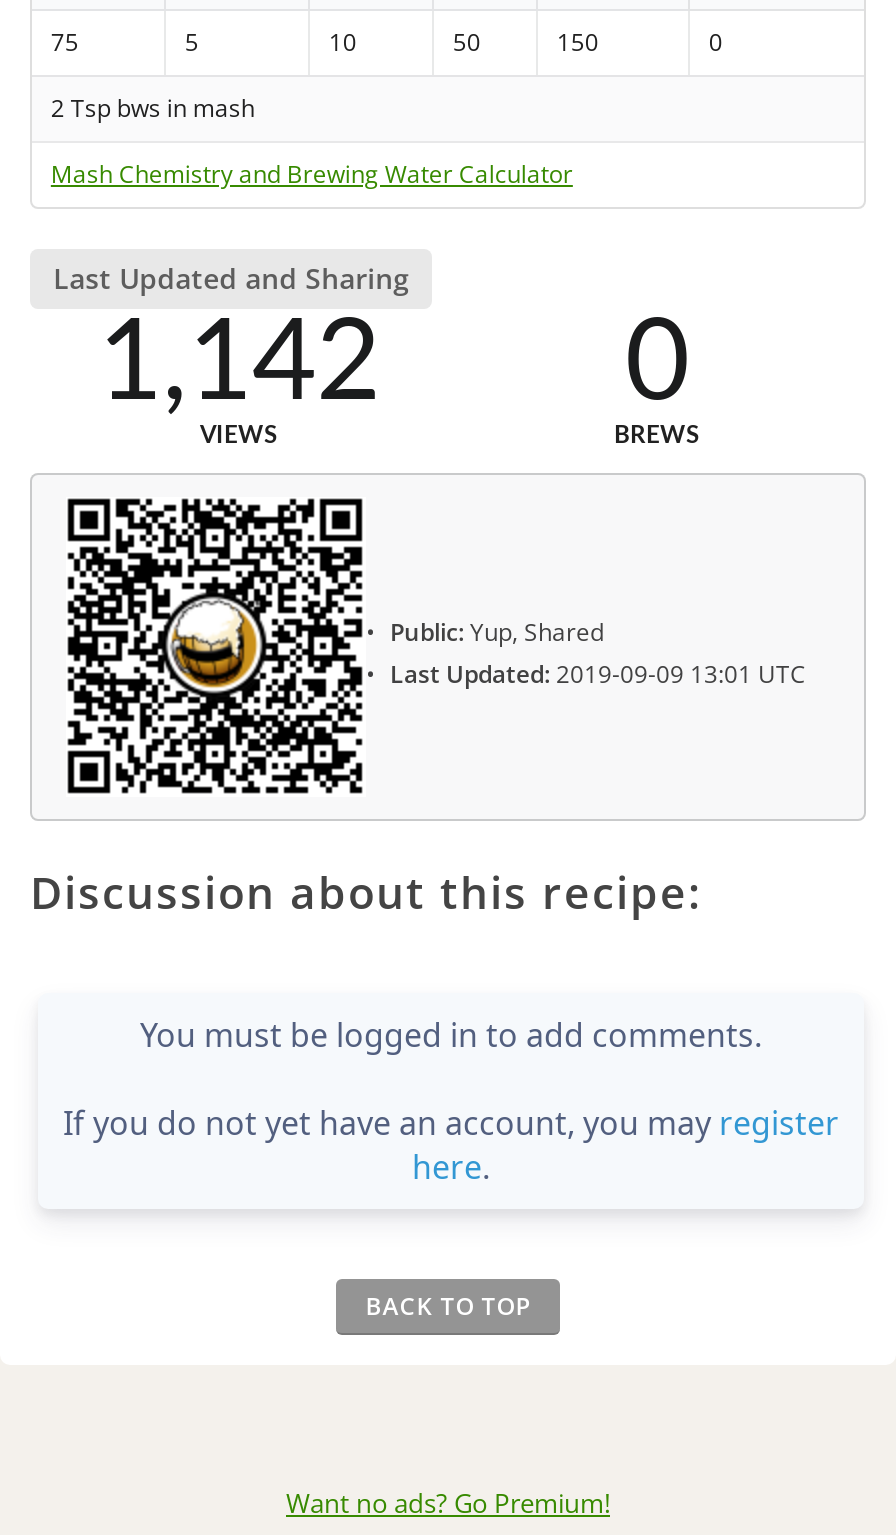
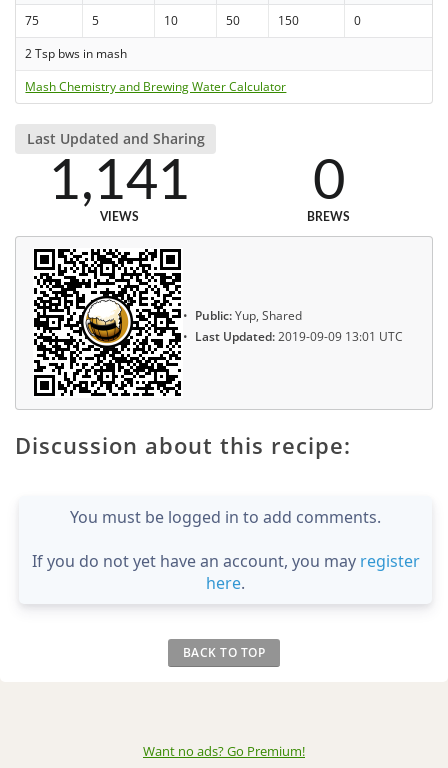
- 1,142
+ 1,141
